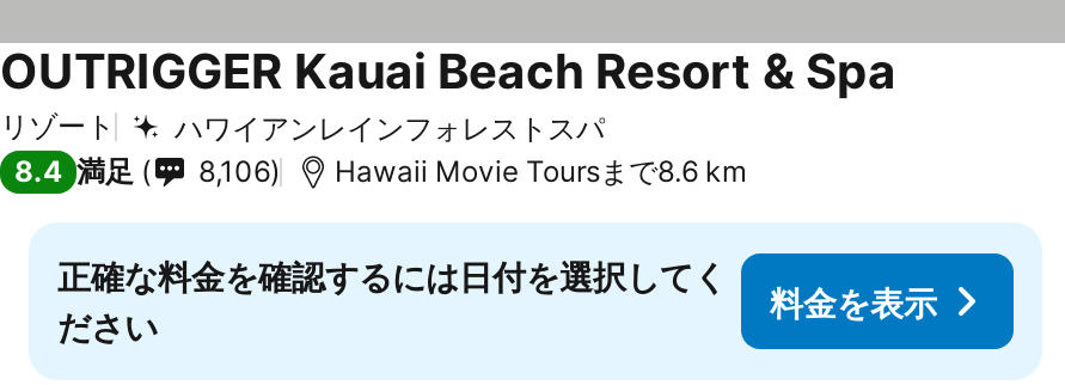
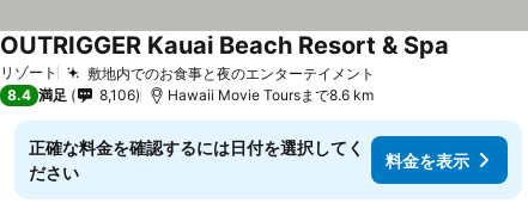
- ハワイアンレインフォレストスパ
+ 敷地内でのお食事と夜のエンターテイメント
